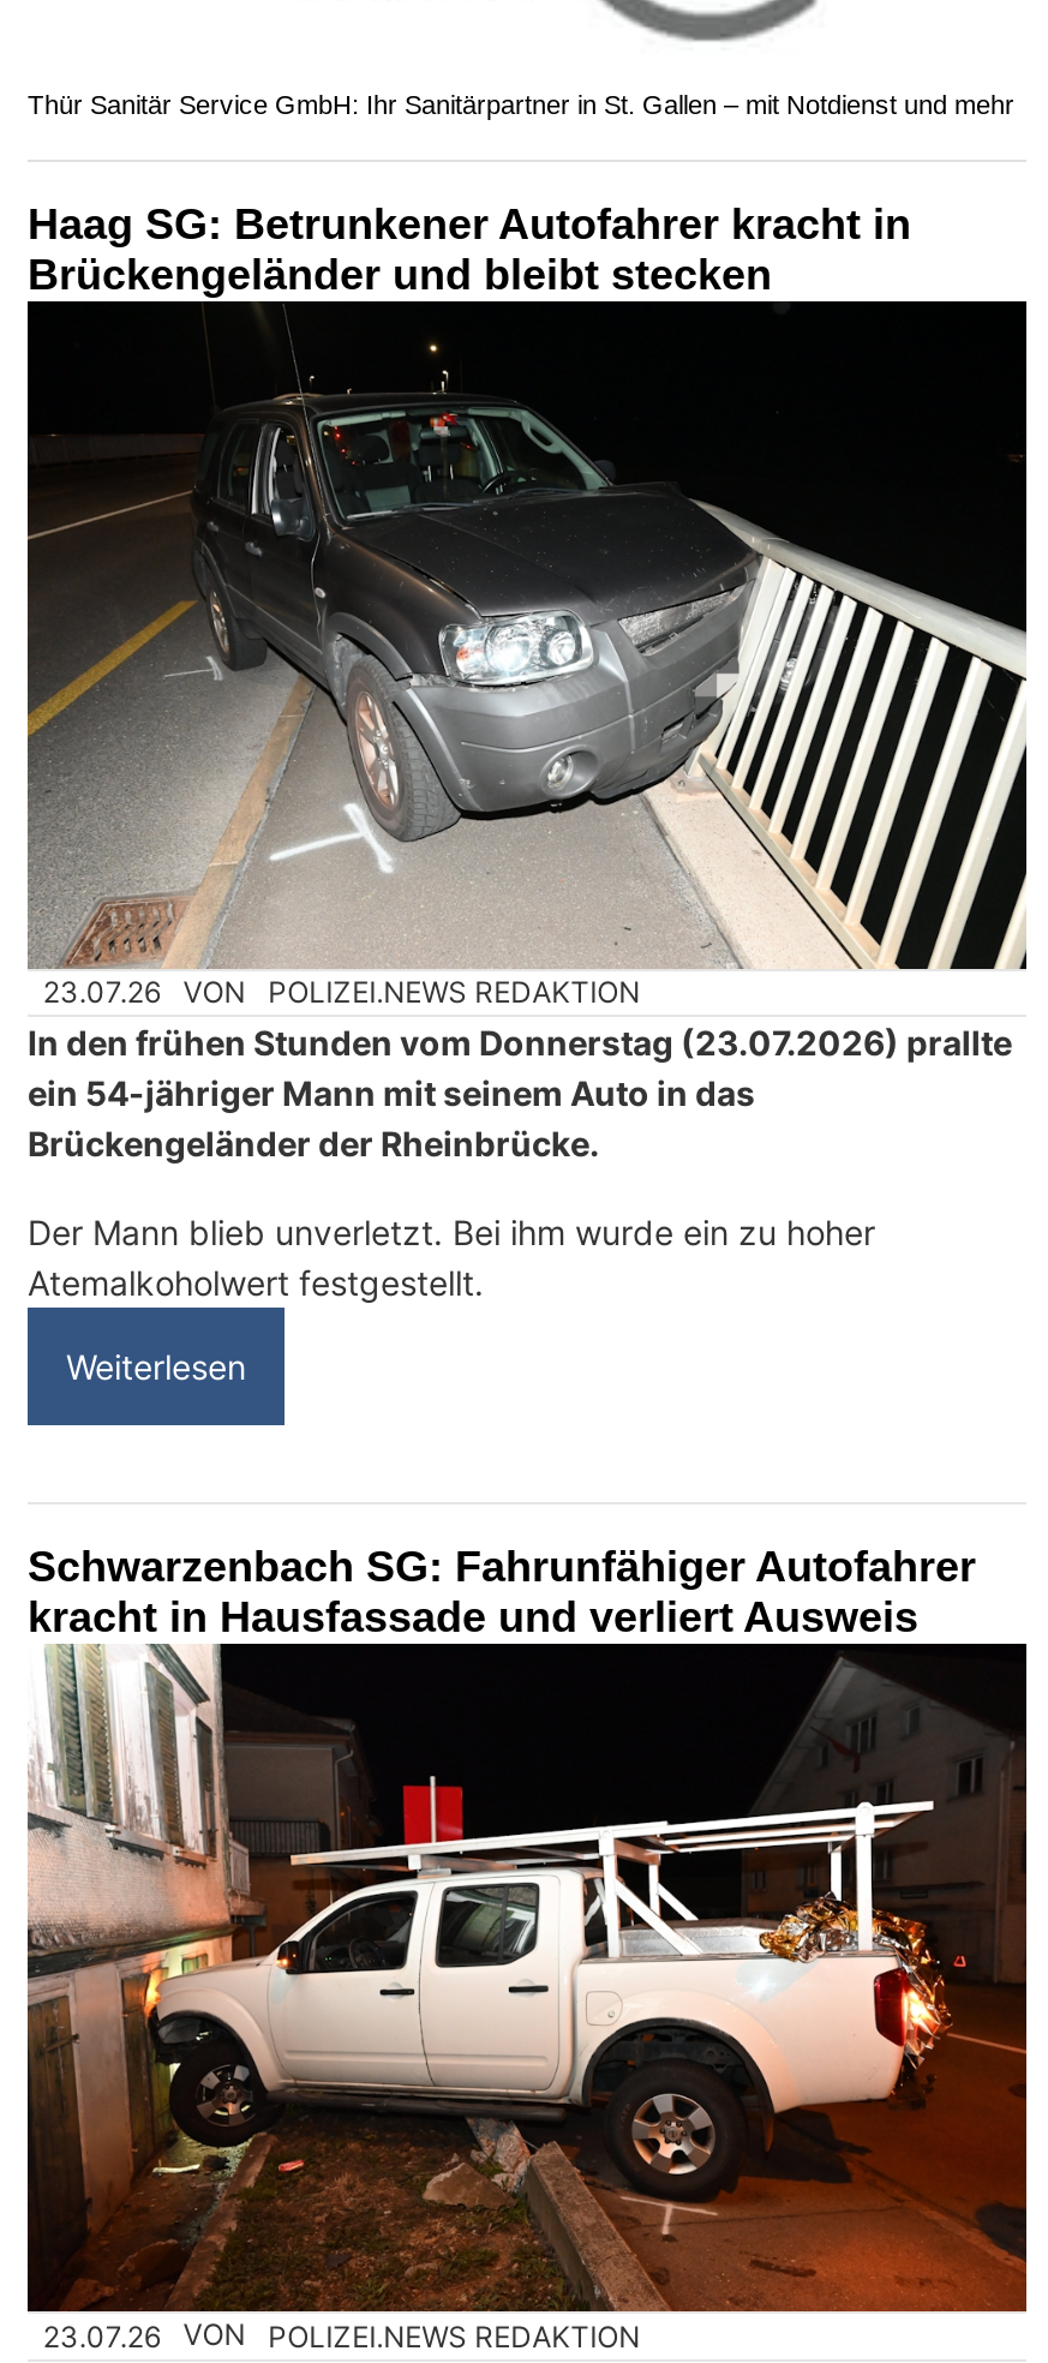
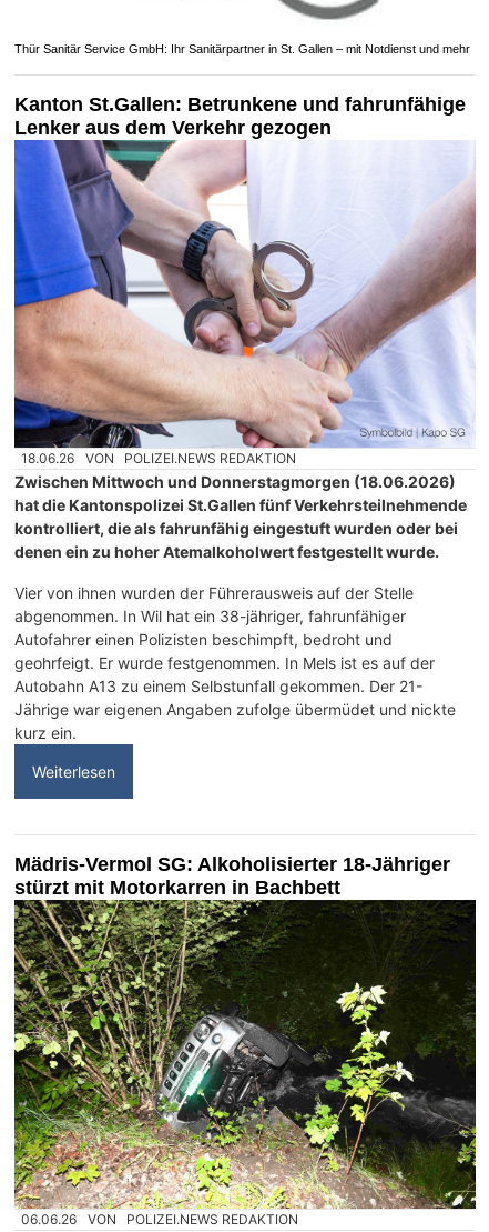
- Haag SG: Betrunkener Autofahrer kracht in
- Brückengeländer und bleibt stecken
+ Kanton St.Gallen: Betrunkene und fahrunfähige
+ Lenker aus dem Verkehr gezogen

- [image]
- 23.07.26 VON POLIZEI.NEWS REDAKTION
+ [image]
+ 18.06.26 VON POLIZEI.NEWS REDAKTION

- In den frühen Stunden vom Donnerstag (23.07.2026) prallte
- ein 54-jähriger Mann mit seinem Auto in das
- Brückengeländer der Rheinbrücke.
+ Zwischen Mittwoch und Donnerstagmorgen (18.06.2026)
+ hat die Kantonspolizei St.Gallen fünf Verkehrsteilnehmende
+ kontrolliert, die als fahrunfähig eingestuft wurden oder bei
+ denen ein zu hoher Atemalkoholwert festgestellt wurde.

- Der Mann blieb unverletzt. Bei ihm wurde ein zu hoher
- Atemalkoholwert festgestellt.
+ Vier von ihnen wurden der Führerausweis auf der Stelle
+ abgenommen. In Wil hat ein 38-jähriger, fahrunfähiger
+ Autofahrer einen Polizisten beschimpft, bedroht und
+ geohrfeigt. Er wurde festgenommen. In Mels ist es auf der
+ Autobahn A13 zu einem Selbstunfall gekommen. Der 21-
+ Jährige war eigenen Angaben zufolge übermüdet und nickte
+ kurz ein.

- Schwarzenbach SG: Fahrunfähiger Autofahrer
- kracht in Hausfassade und verliert Ausweis
+ Mädris-Vermol SG: Alkoholisierter 18-Jähriger
+ stürzt mit Motorkarren in Bachbett

- [image]
- 23.07.26 VON POLIZEI.NEWS REDAKTION
+ [image]
+ 06.06.26 VON POLIZEI.NEWS REDAKTION
